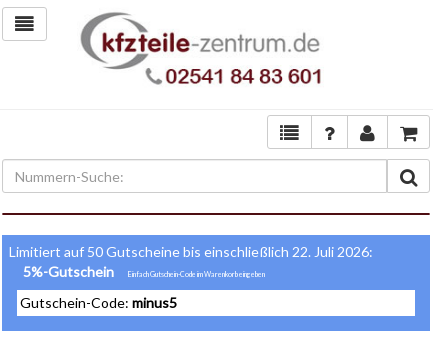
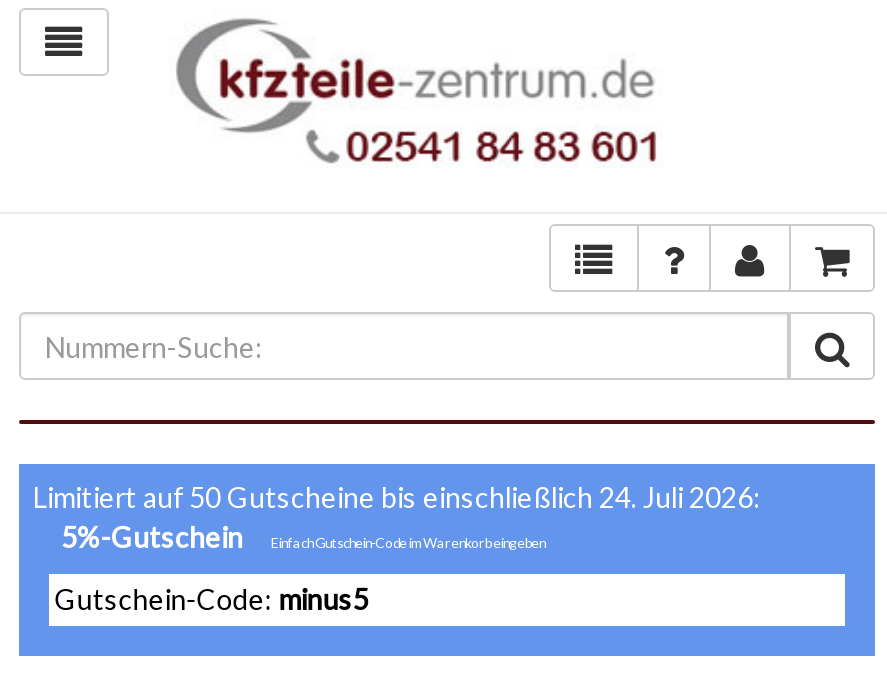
- Limitiert auf 50 Gutscheine bis einschließlich 22. Juli 2026:
+ Limitiert auf 50 Gutscheine bis einschließlich 24. Juli 2026:
